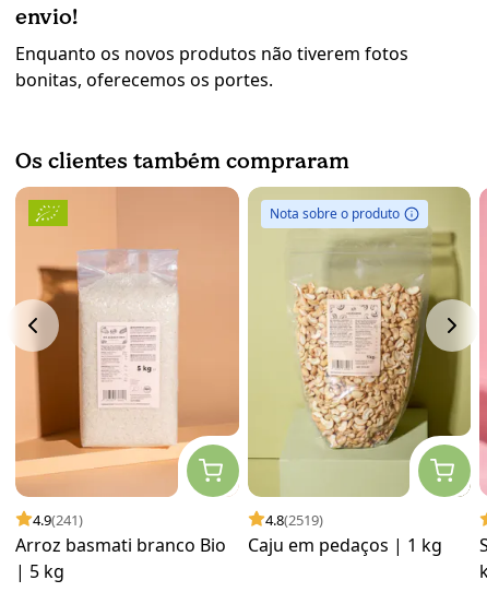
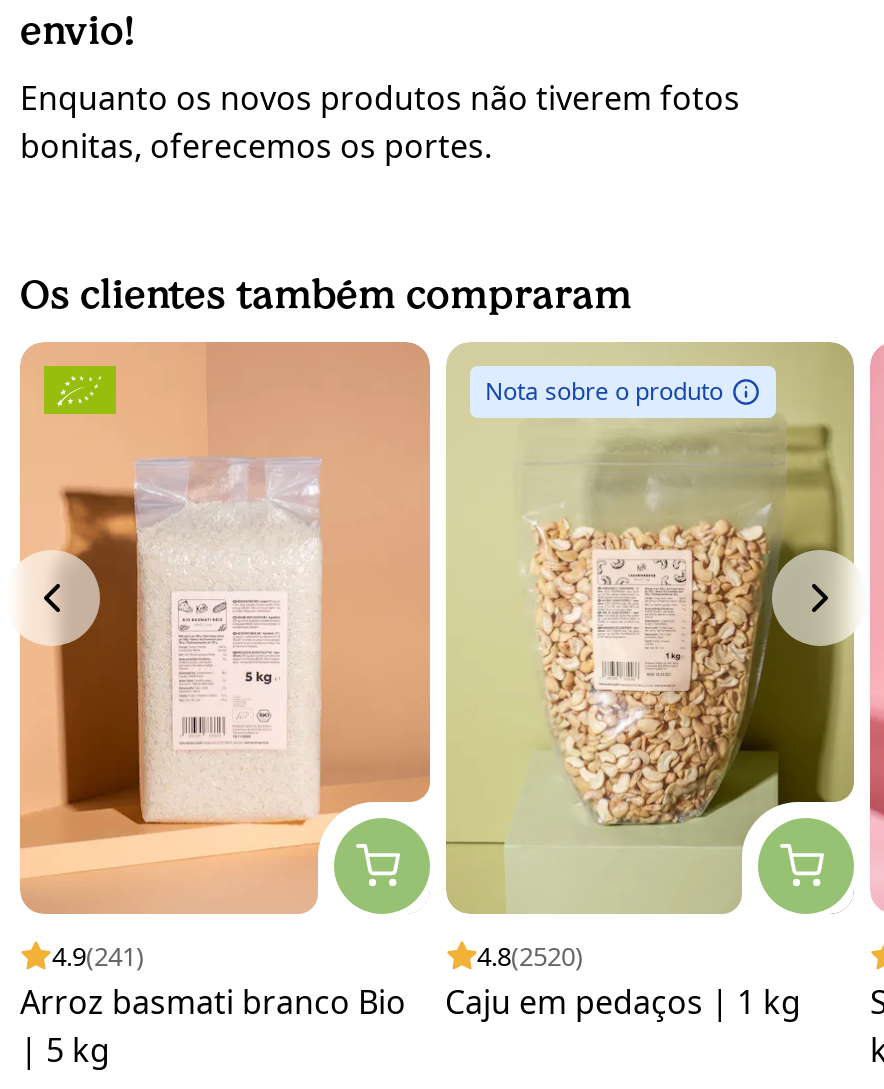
- 4.8(2519)
+ 4.8(2520)
